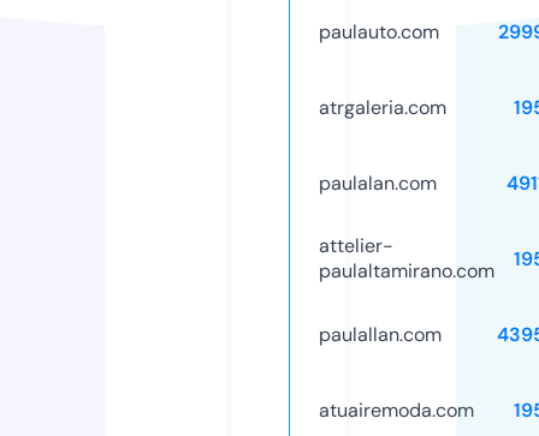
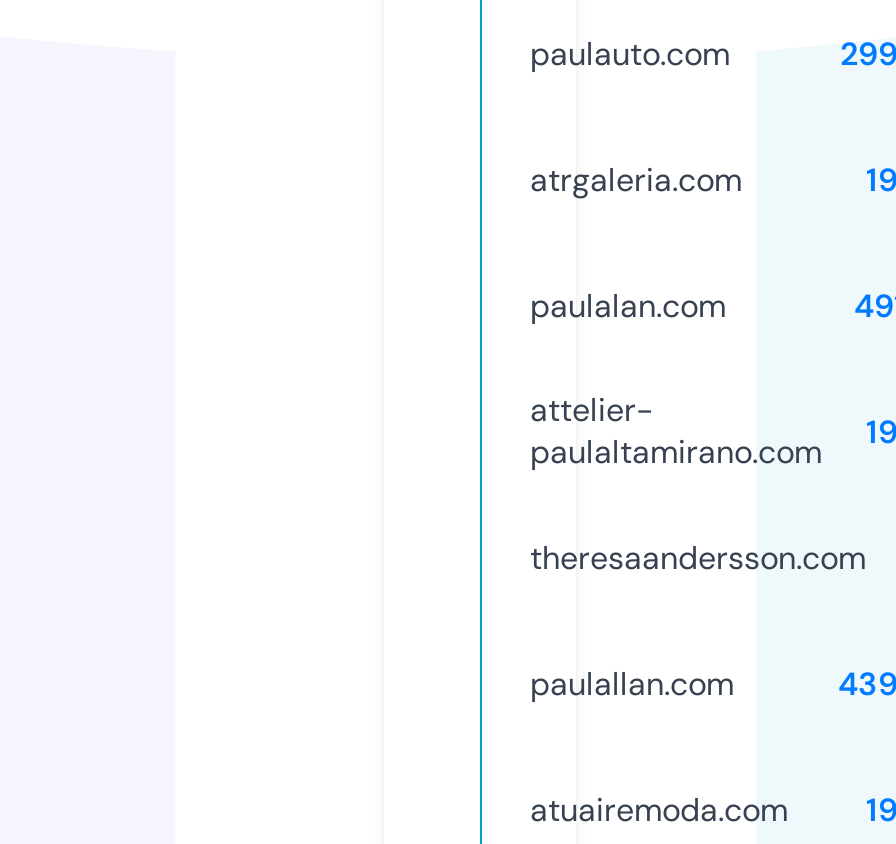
+ theresaandersson.com
